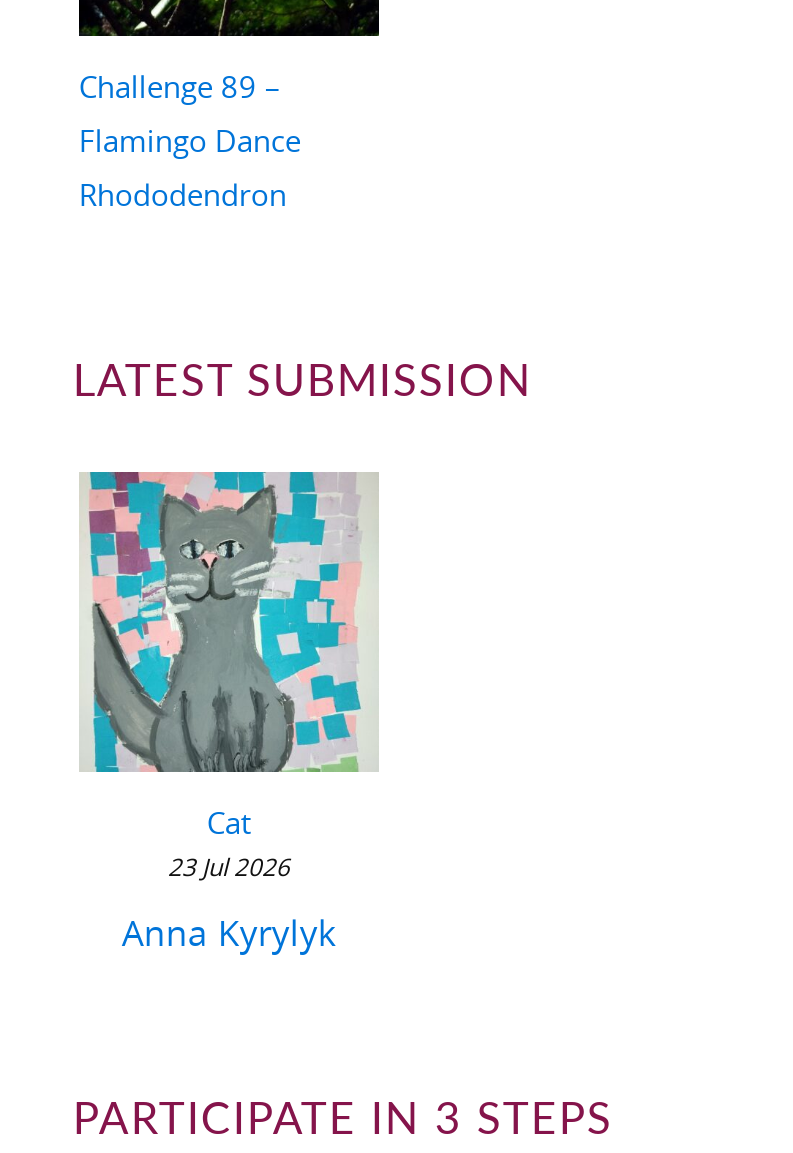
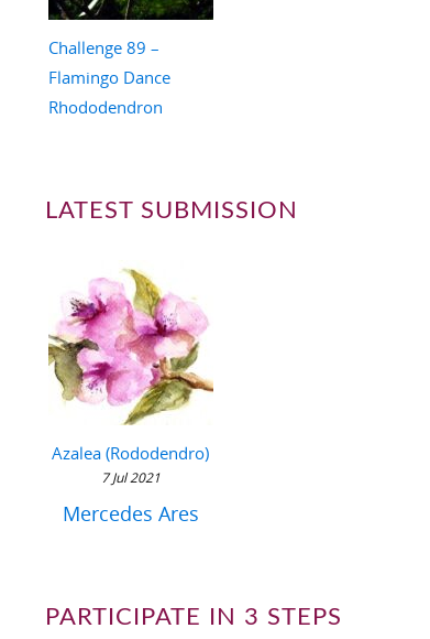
- [image]
- Cat
- 23 Jul 2026
+ [image]
+ Azalea (Rododendro)
+ 7 Jul 2021

- Anna Kyrylyk
+ Mercedes Ares
